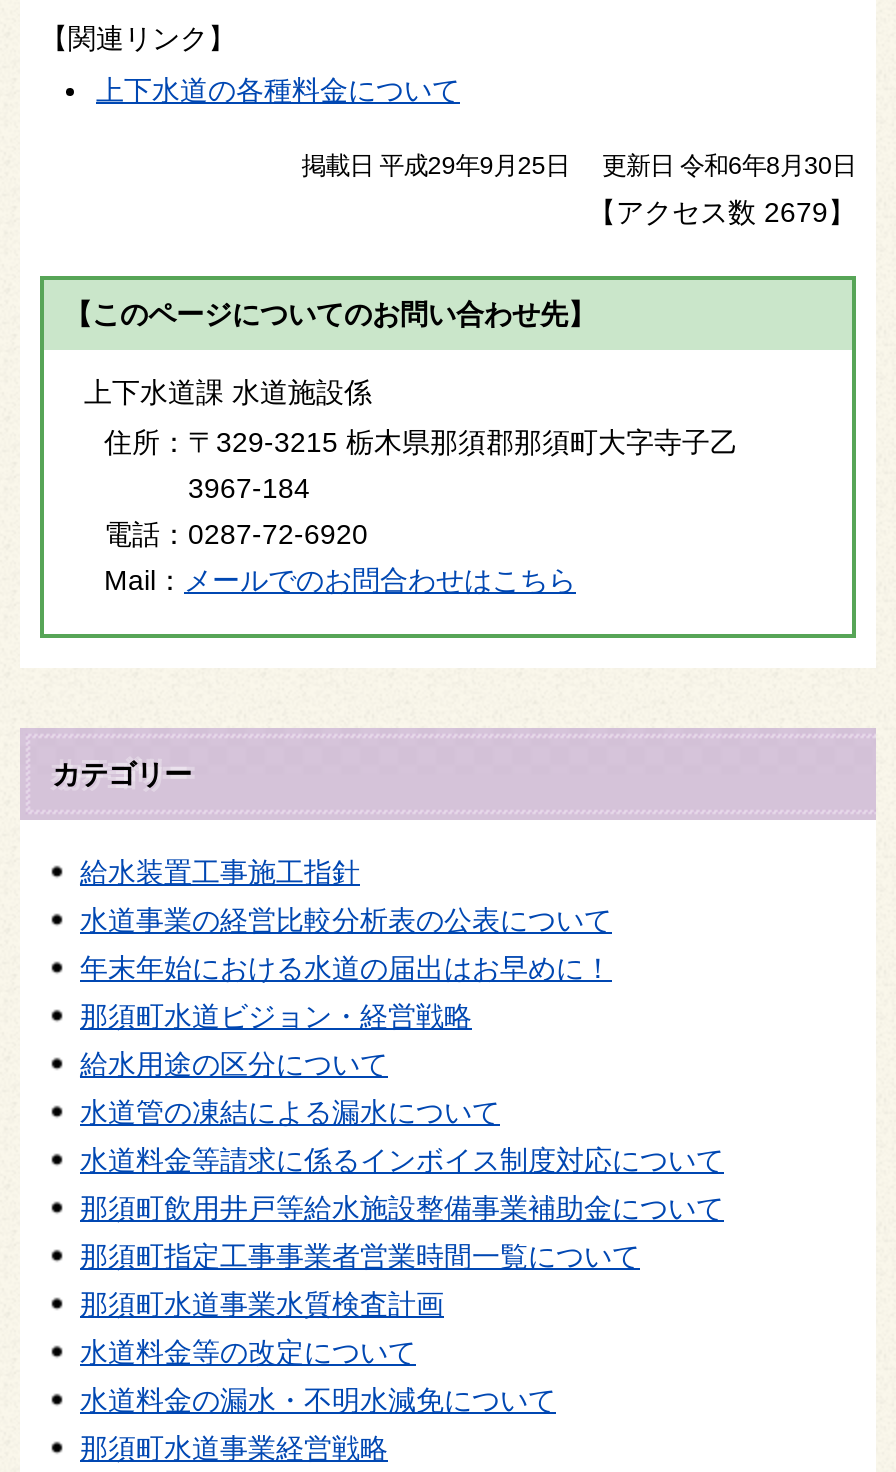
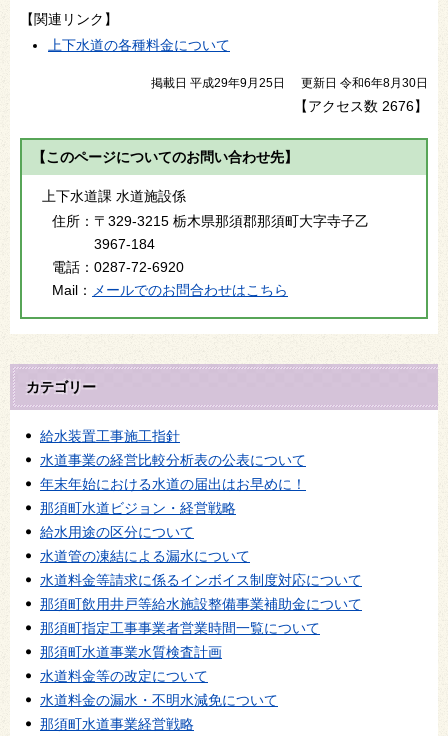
- 【アクセス数2679】
+ 【アクセス数2676】
